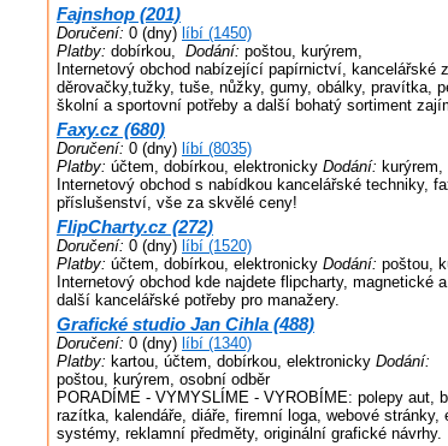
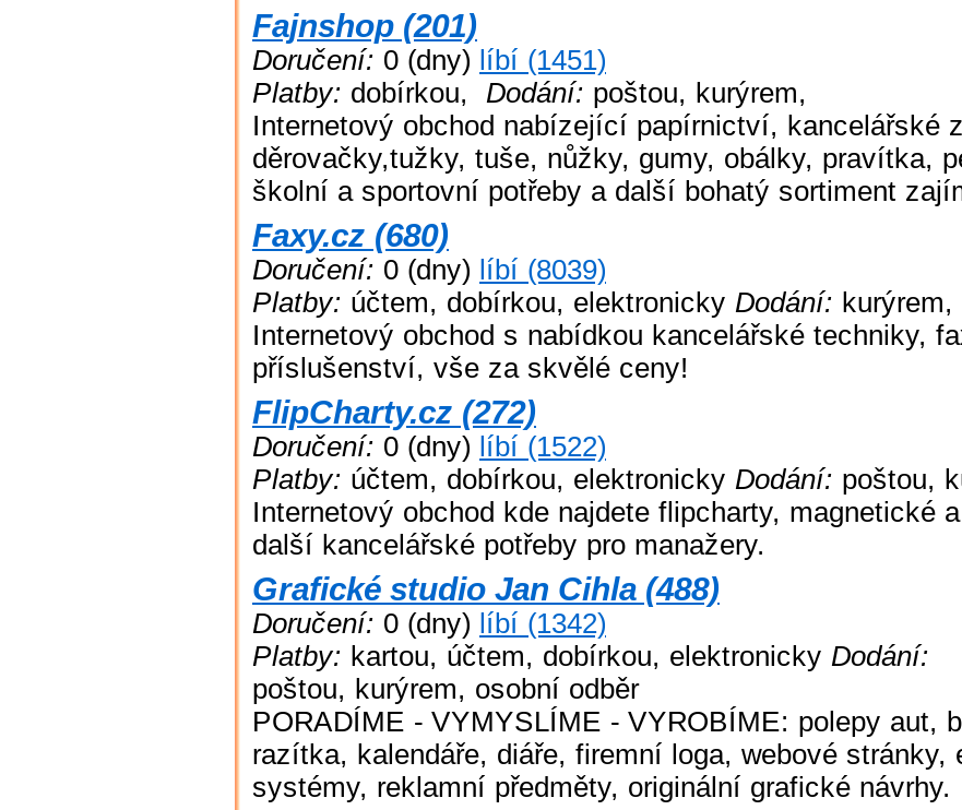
- Doručení:0 (dny) líbí (1450)
+ Doručení:0 (dny) líbí (1451)

- Doručení:0 (dny) líbí (8035)
+ Doručení:0 (dny) líbí (8039)

- Doručení: 0 (dny) líbí (1520)
+ Doručení: 0 (dny) líbí (1522)

- Doručení: 0 (dny) líbí (1340)
+ Doručení: 0 (dny) líbí (1342)
